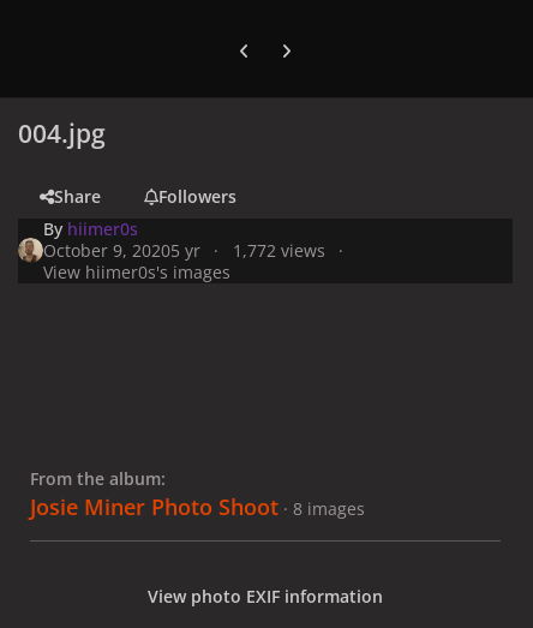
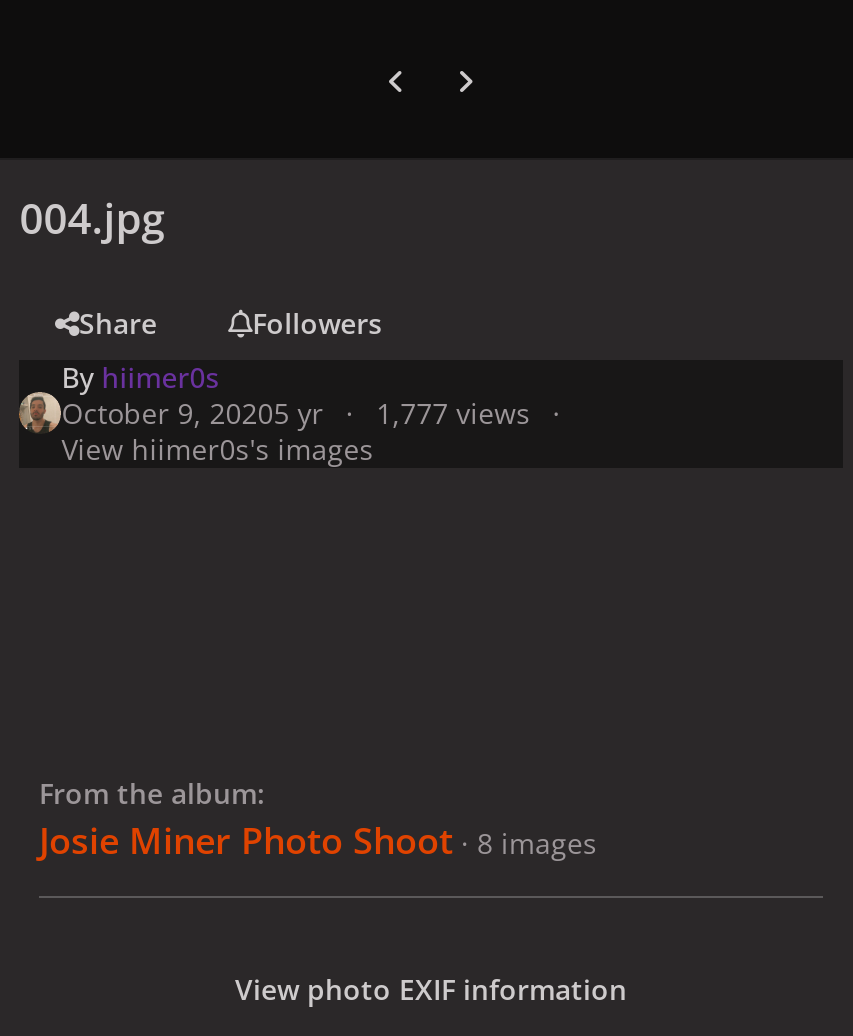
- October 9, 20205 yr 1,772 views
+ October 9, 20205 yr 1,777 views
